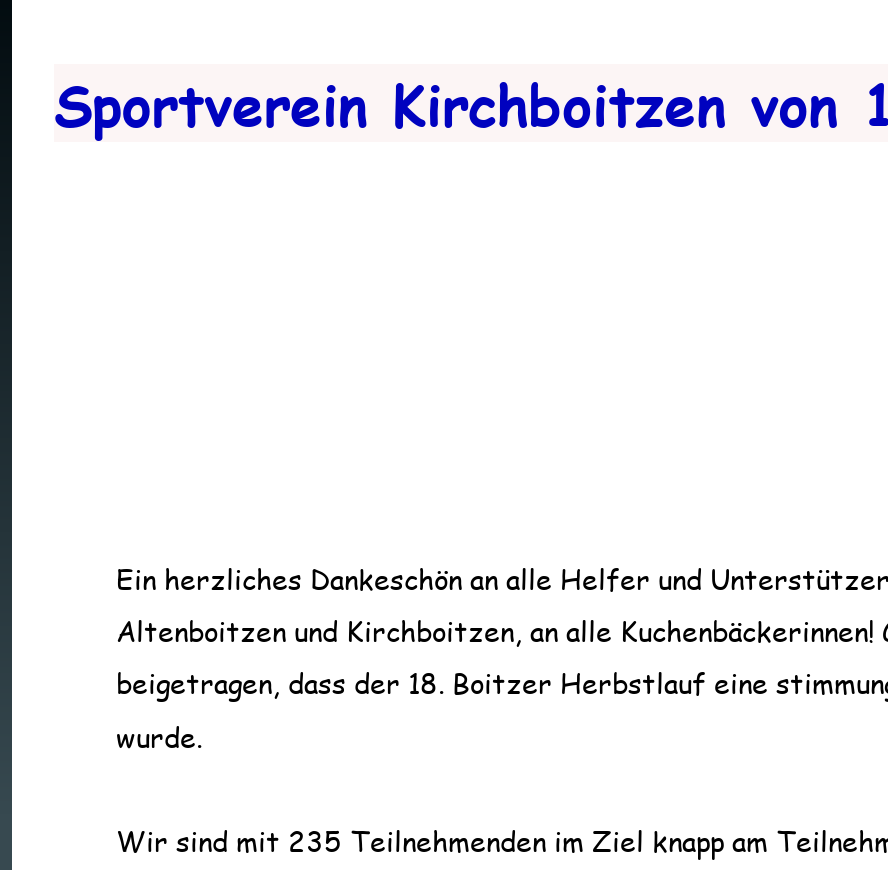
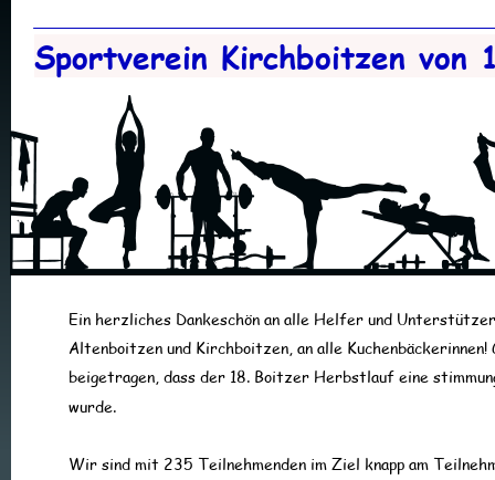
+ [image]
